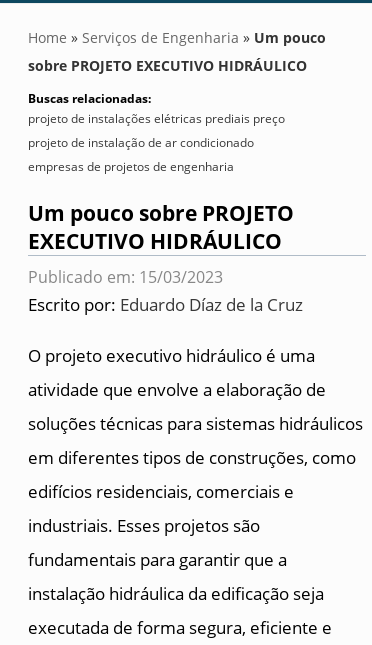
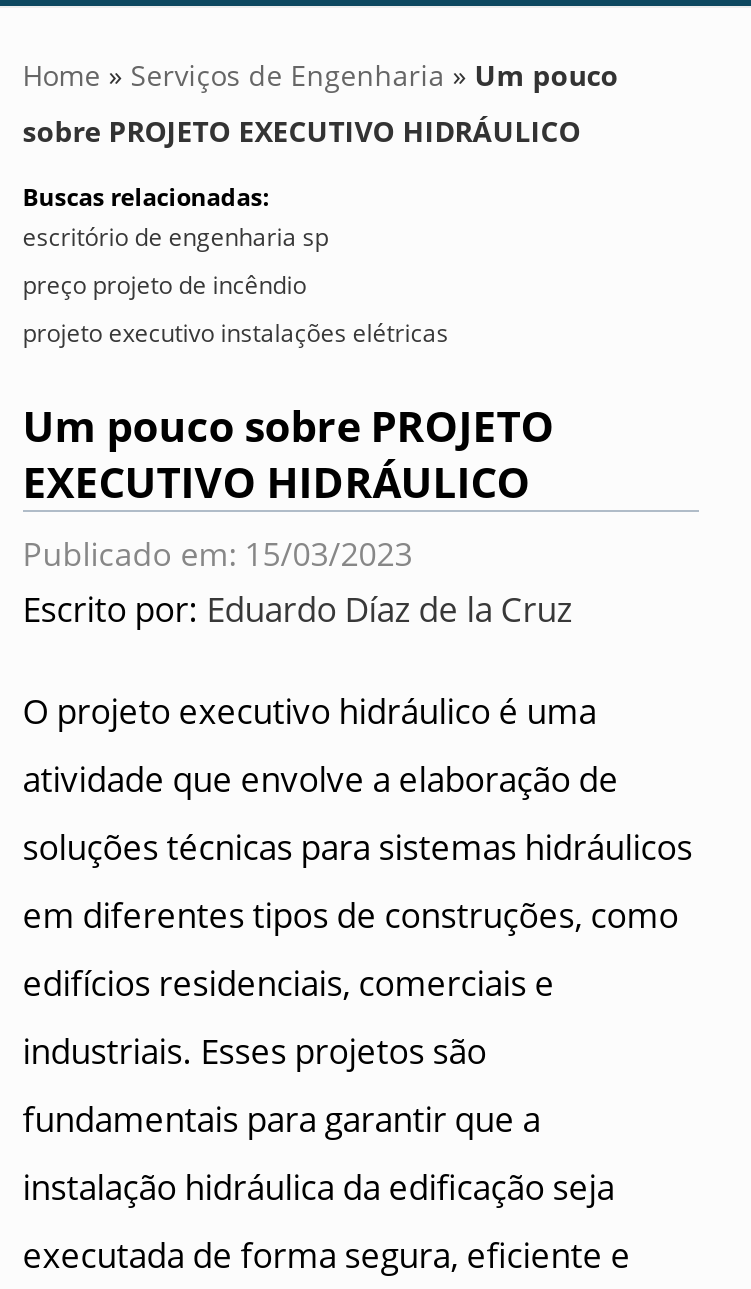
- projeto de instalações elétricas prediais preço
- projeto de instalação de ar condicionado
- empresas de projetos de engenharia
+ escritório de engenharia sp
+ preço projeto de incêndio
+ projeto executivo instalações elétricas
